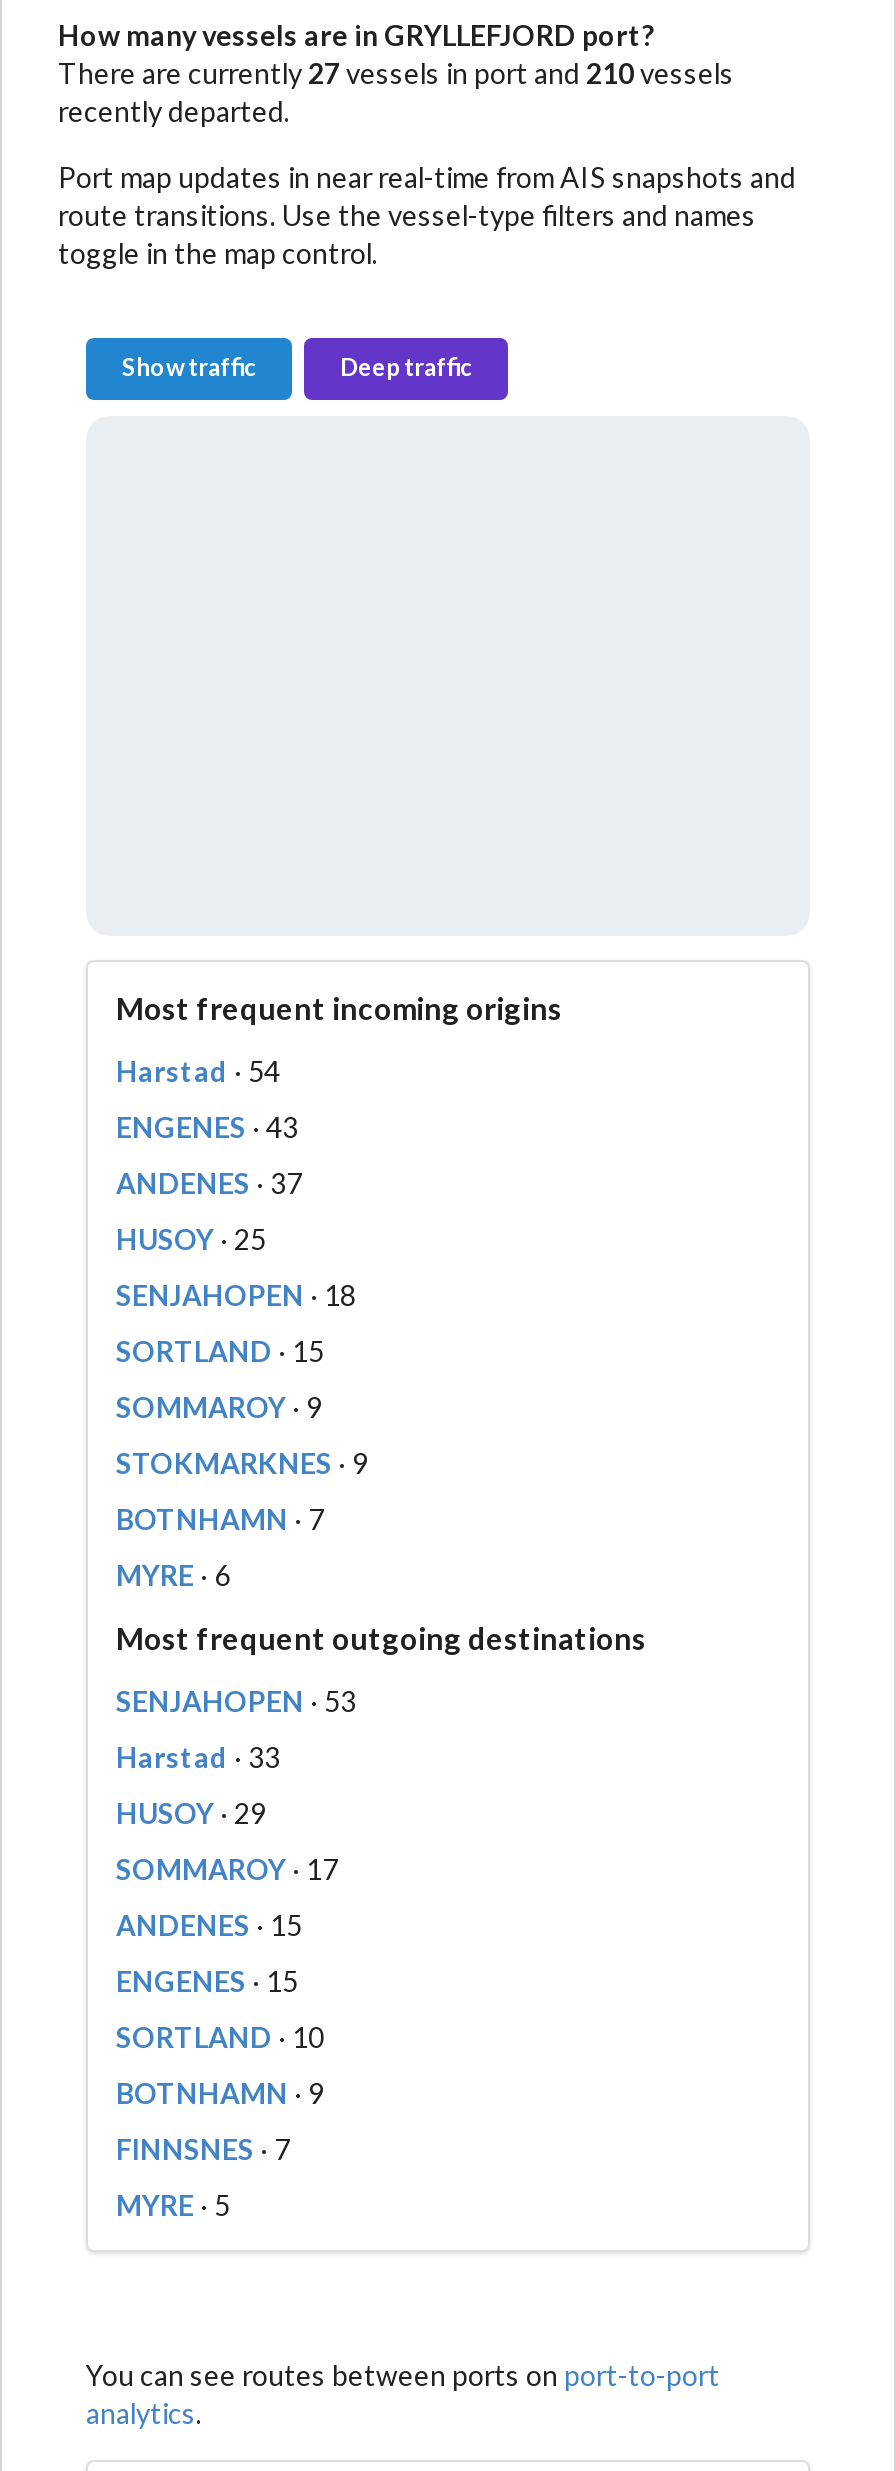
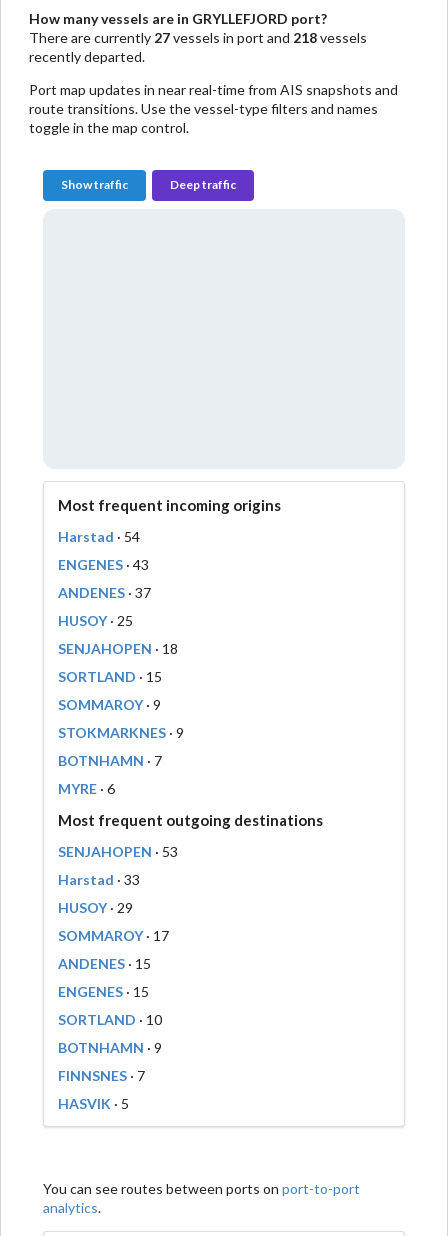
- There are currently 27 vessels in port and 210 vessels
+ There are currently 27 vessels in port and 218 vessels

- MYRE · 5
+ HASVIK · 5
